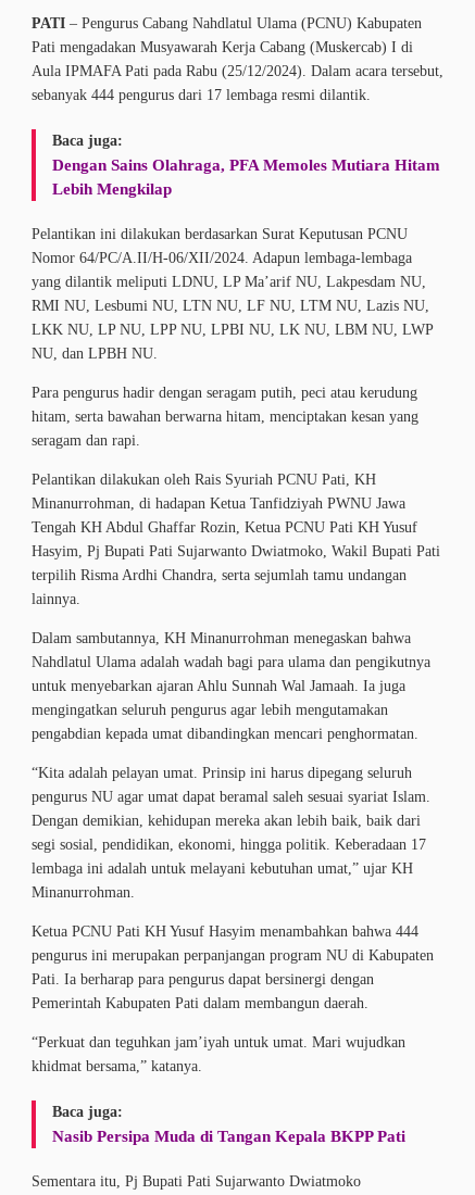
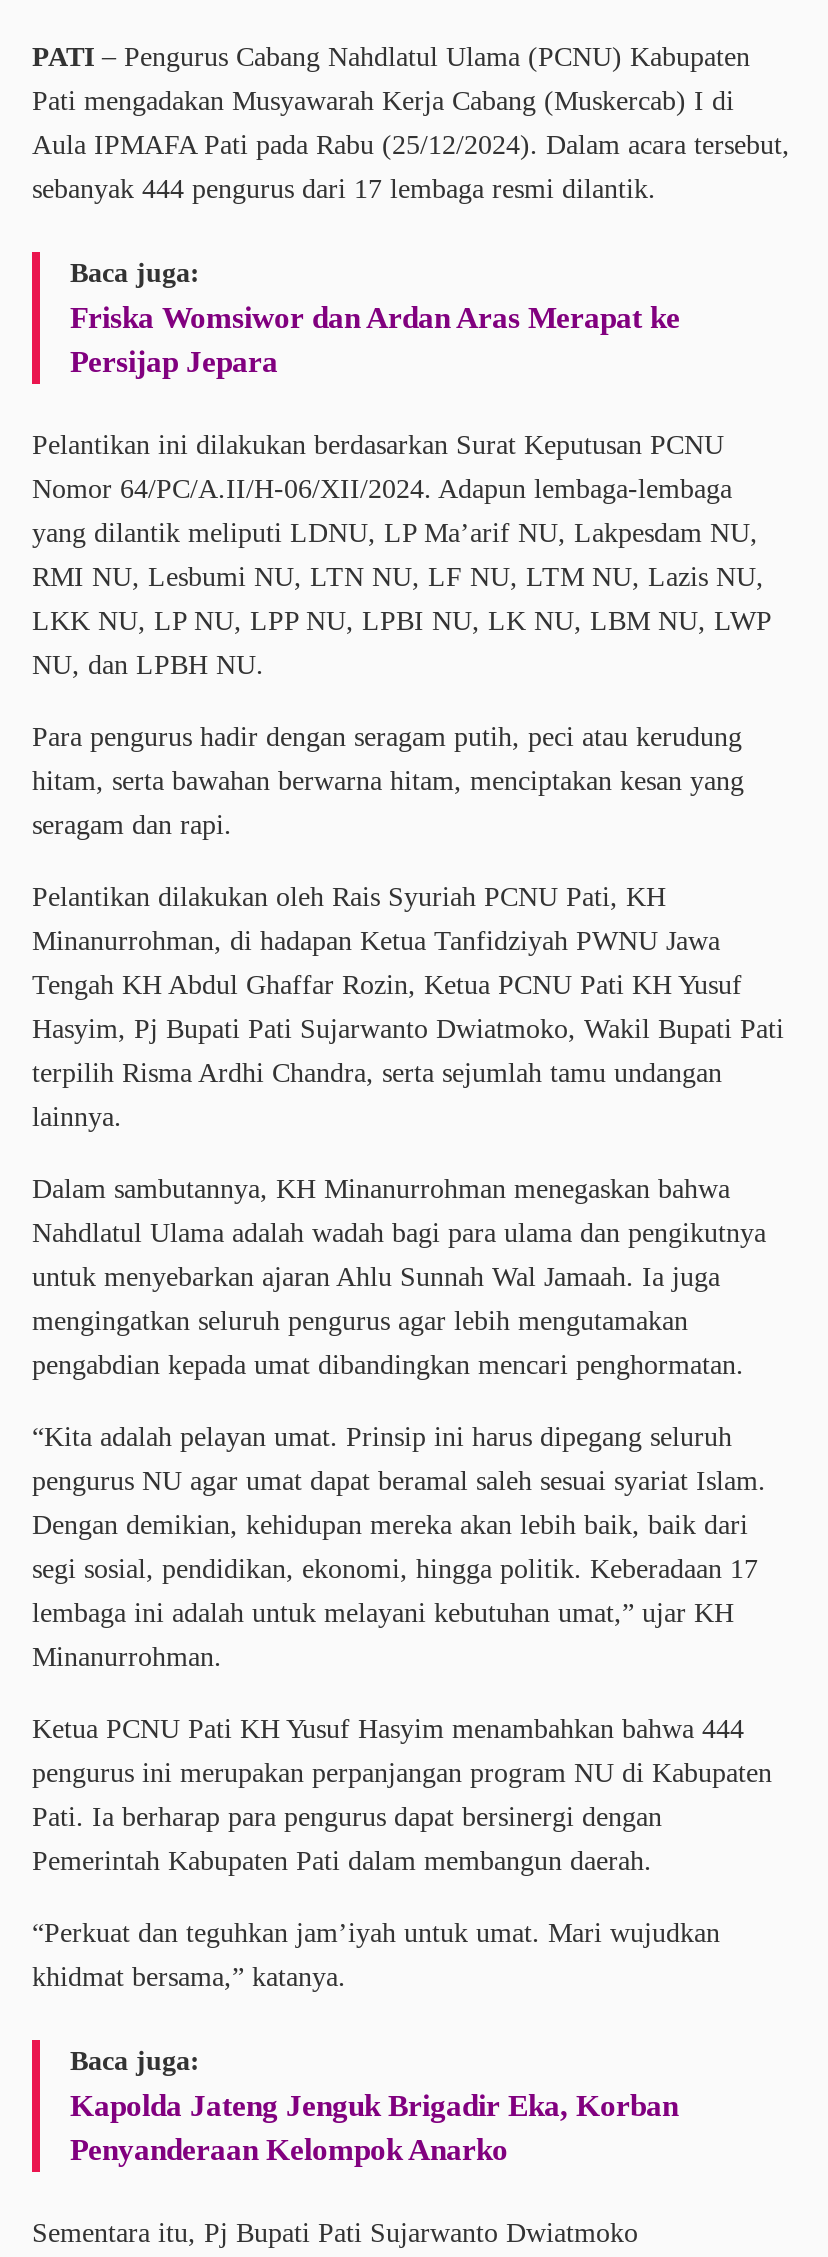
- Dengan Sains Olahraga, PFA Memoles Mutiara Hitam
- Lebih Mengkilap
+ Friska Womsiwor dan Ardan Aras Merapat ke
+ Persijap Jepara

- Nasib Persipa Muda di Tangan Kepala BKPP Pati
+ Kapolda Jateng Jenguk Brigadir Eka, Korban
+ Penyanderaan Kelompok Anarko
